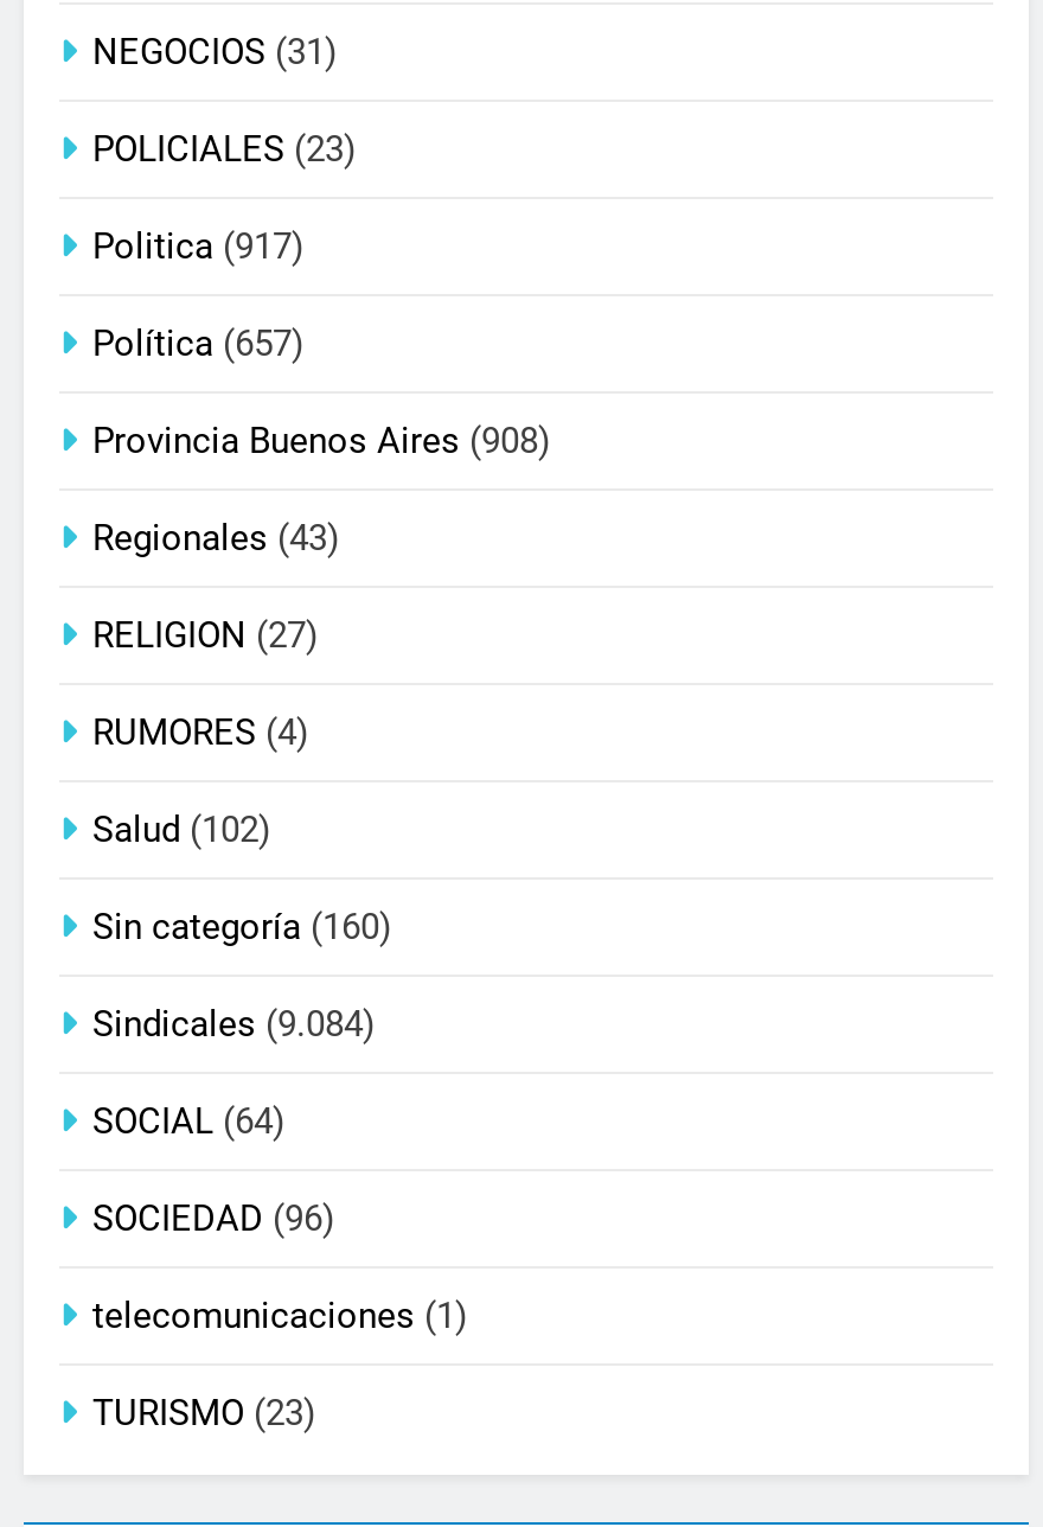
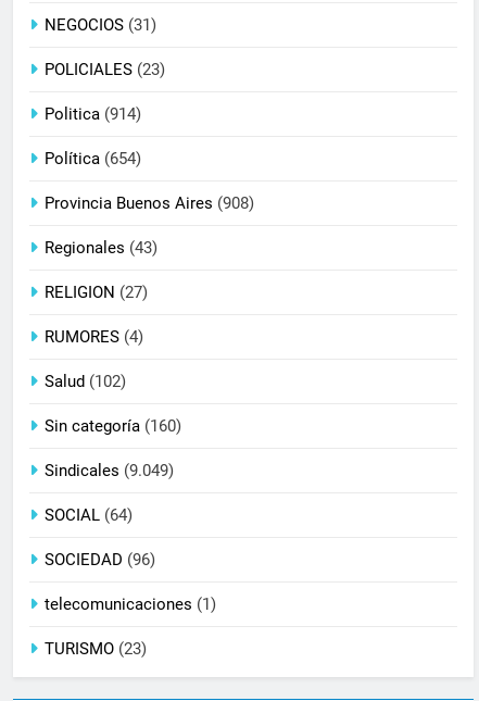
- Politica (917)
+ Politica (914)

- Política (657)
+ Política (654)

- Sindicales (9.084)
+ Sindicales (9.049)
